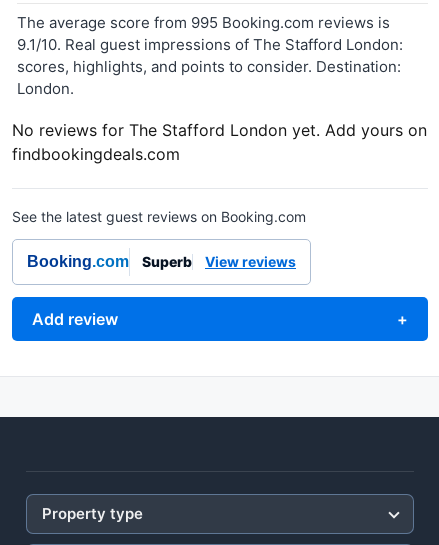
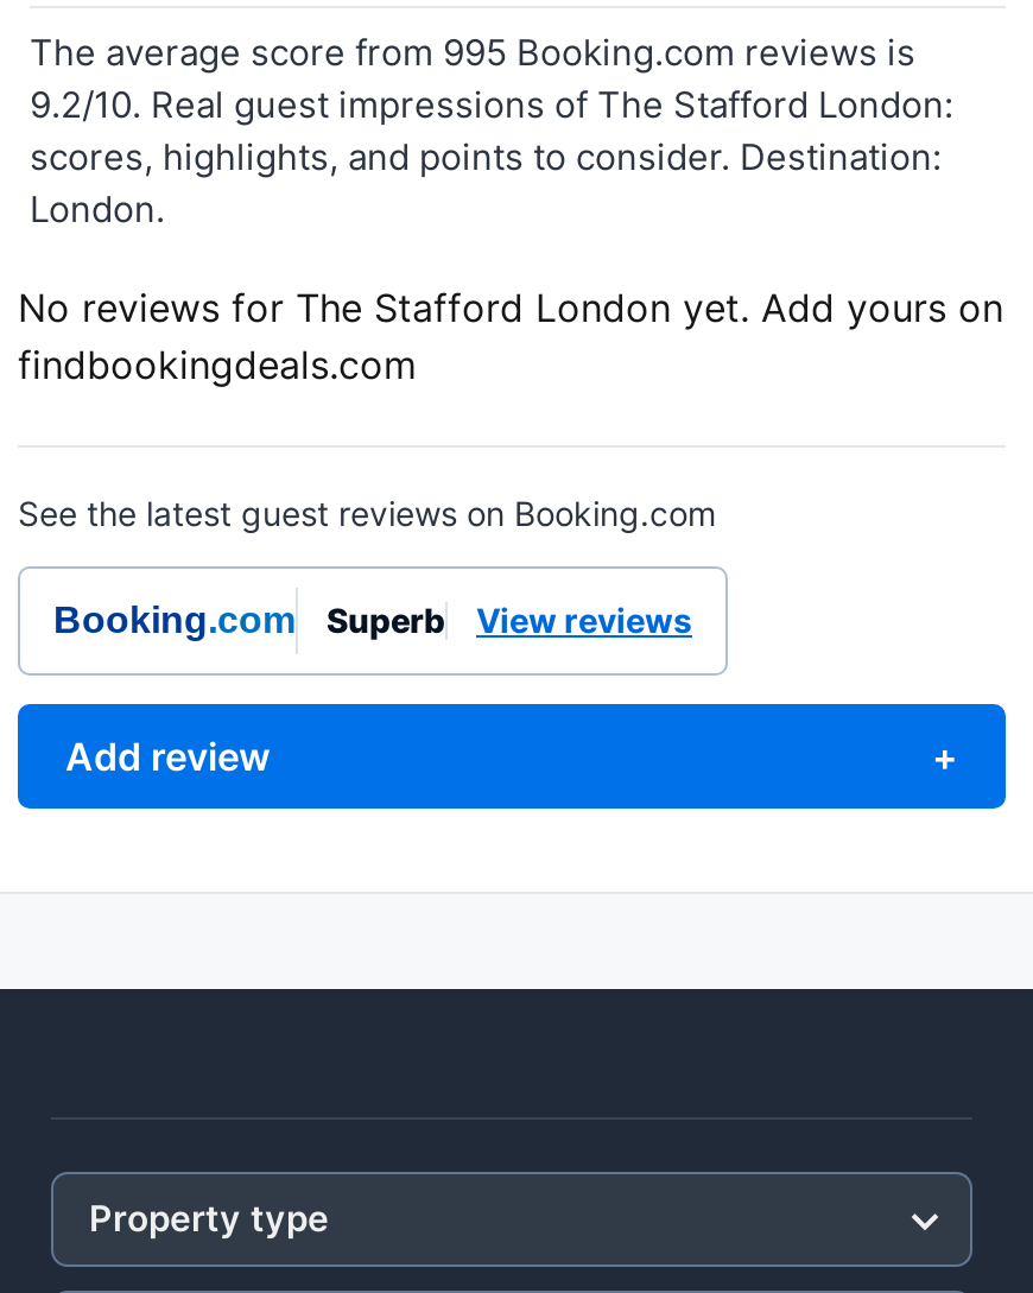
- 9.1/10. Real guest impressions of The Stafford London:
+ 9.2/10. Real guest impressions of The Stafford London:
